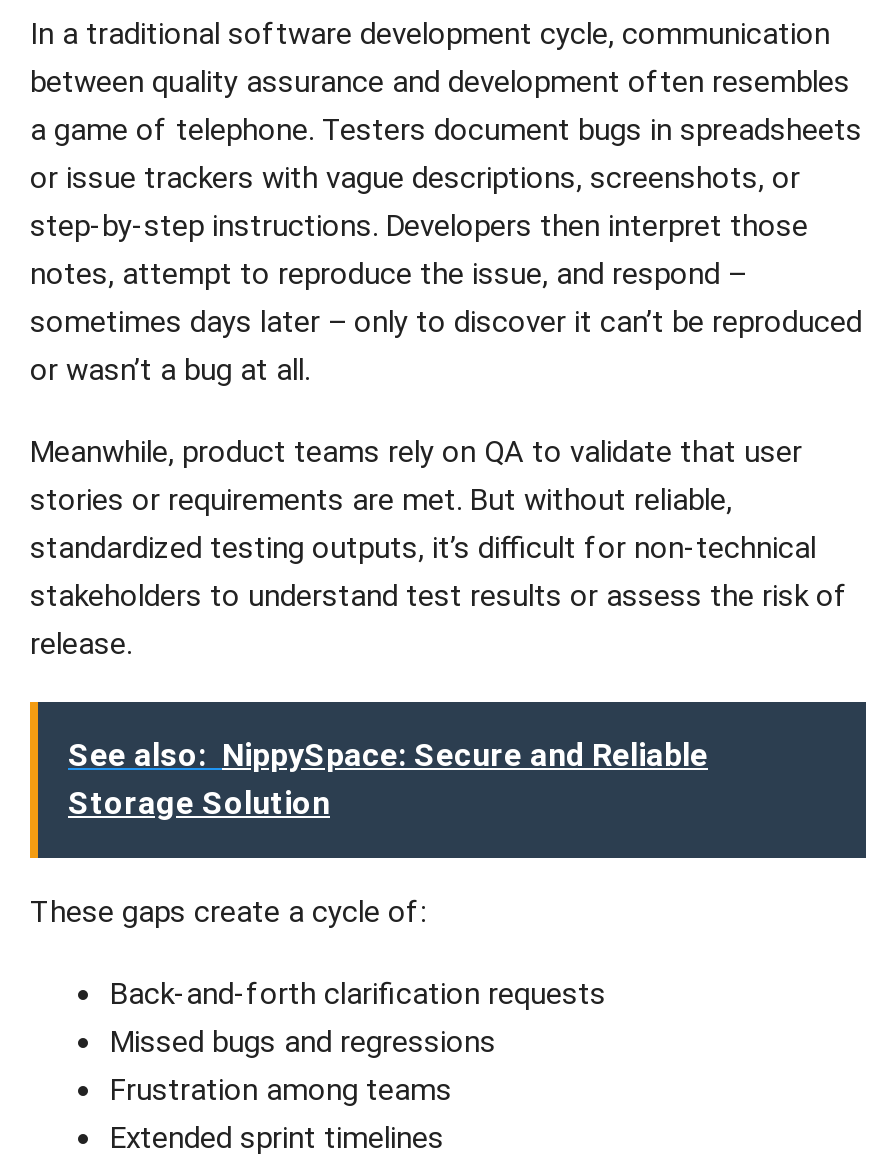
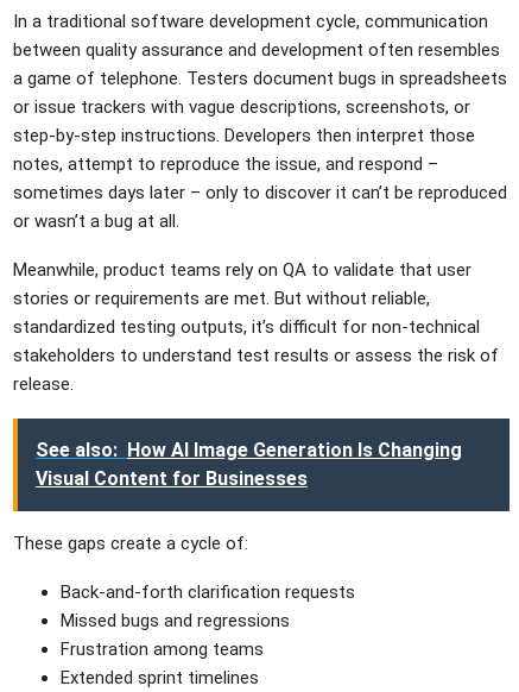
- See also: NippySpace: Secure and Reliable
- Storage Solution
+ See also: How AI Image Generation Is Changing
+ Visual Content for Businesses
